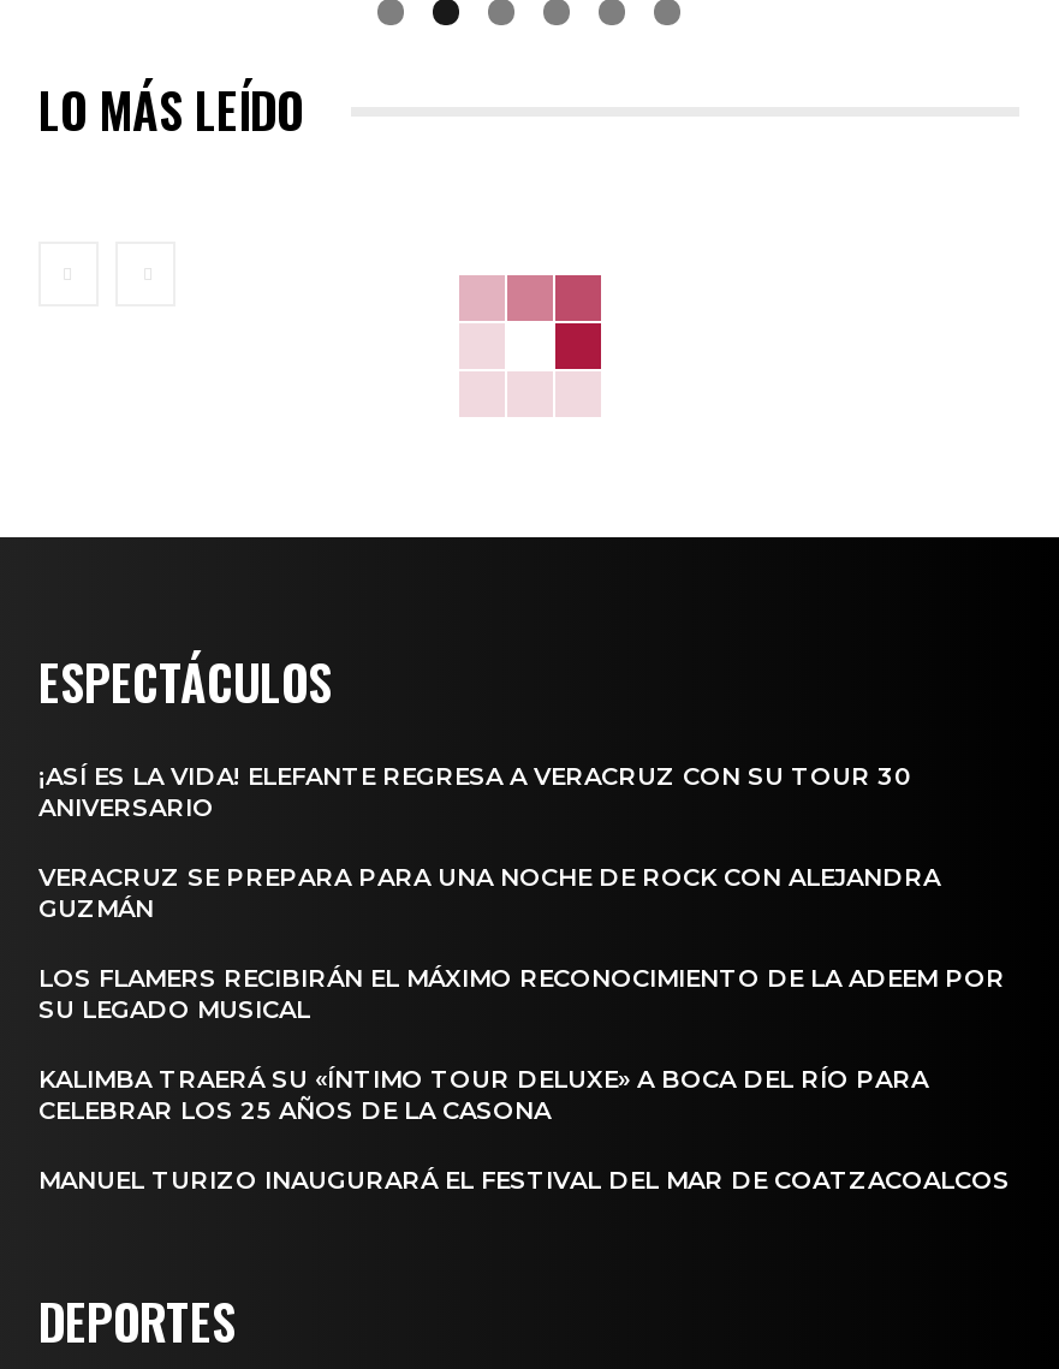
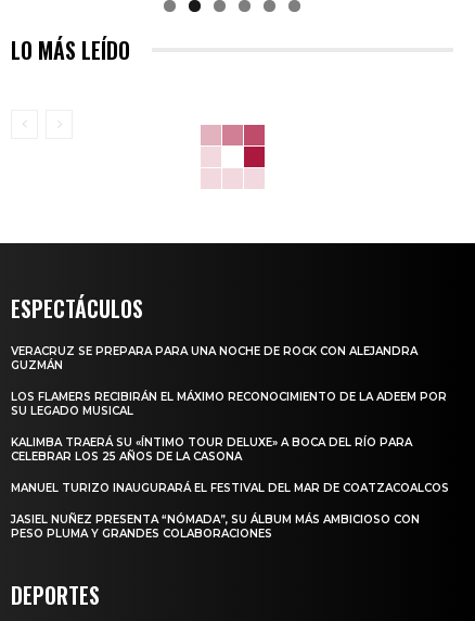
- ¡ASÍ ES LA VIDA! ELEFANTE REGRESA A VERACRUZ CON SU TOUR 30
- ANIVERSARIO

moved up: VERACRUZ SE PREPARA PARA UNA NOCHE DE ROCK CON ALEJANDRA | GUZMÁN | LOS FLAMERS RECIBIRÁN EL MÁXIMO RECONOCIMIENTO DE LA ADEEM POR | SU LEGADO MUSICAL | KALIMBA TRAERÁ SU «ÍNTIMO TOUR DELUXE» A BOCA DEL RÍO PARA | CELEBRAR LOS 25 AÑOS DE LA CASONA | MANUEL TURIZO INAUGURARÁ EL FESTIVAL DEL MAR DE COATZACOALCOS

+ JASIEL NUÑEZ PRESENTA “NÓMADA”, SU ÁLBUM MÁS AMBICIOSO CON
+ PESO PLUMA Y GRANDES COLABORACIONES
